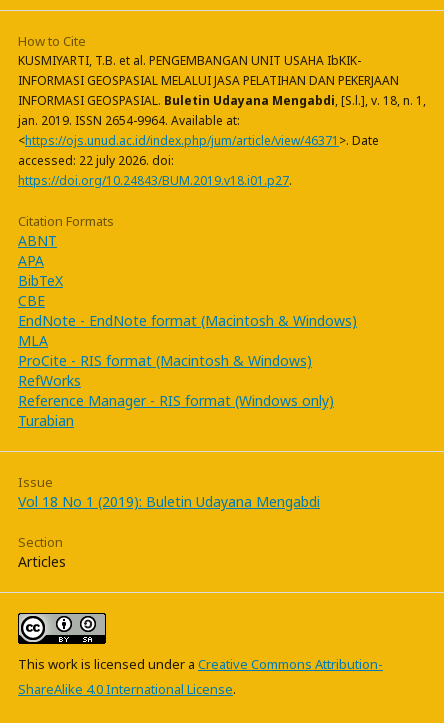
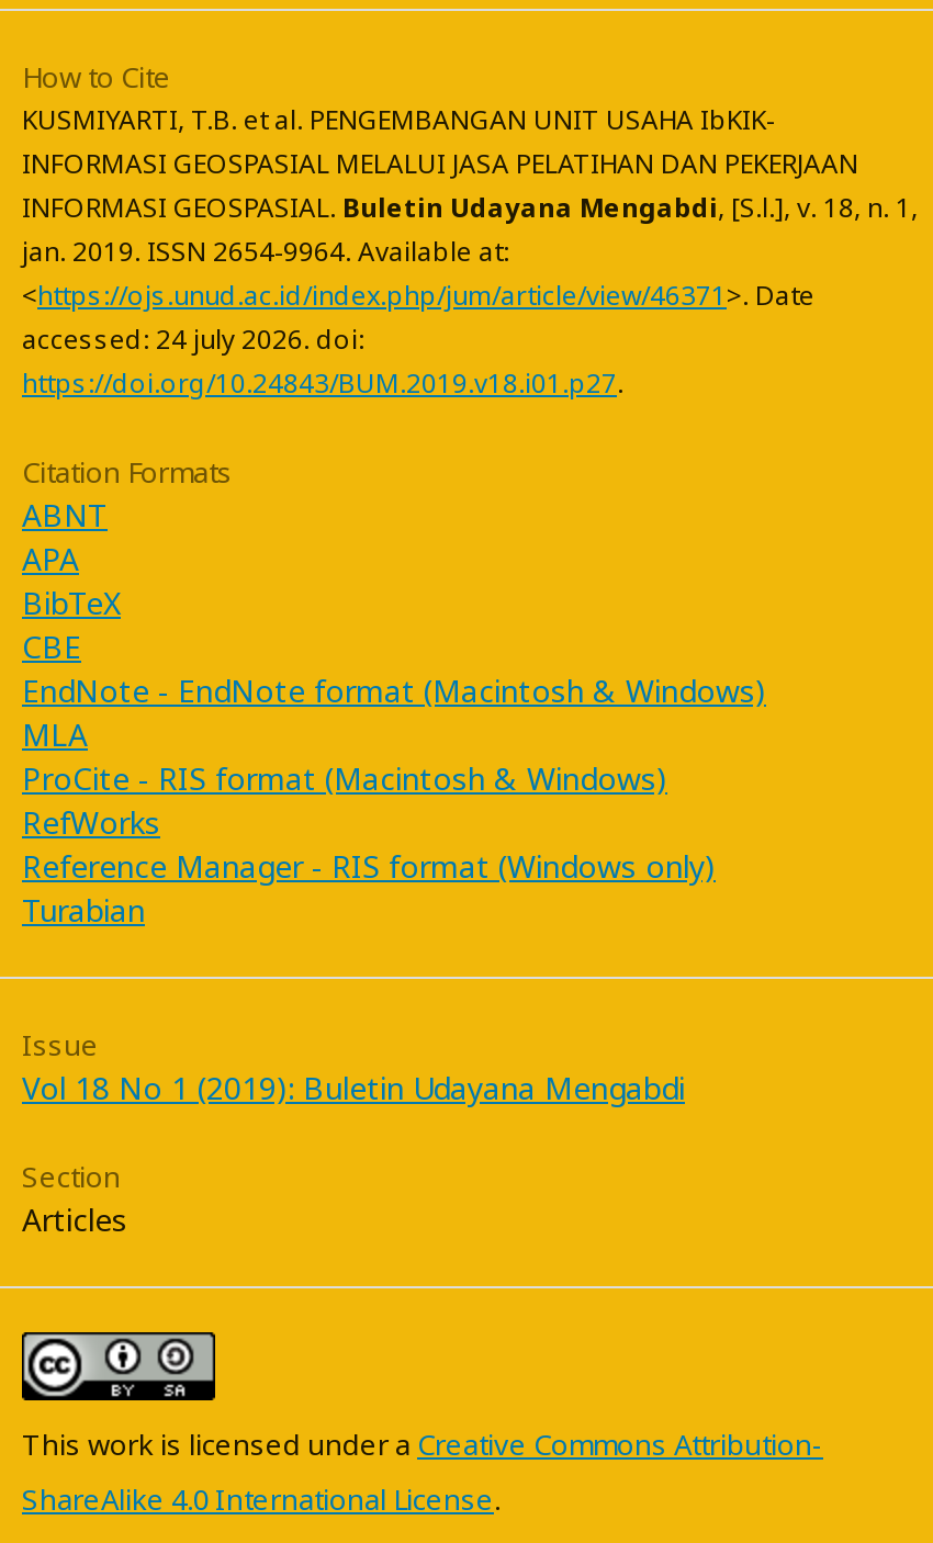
- accessed: 22 july 2026. doi:
+ accessed: 24 july 2026. doi:
